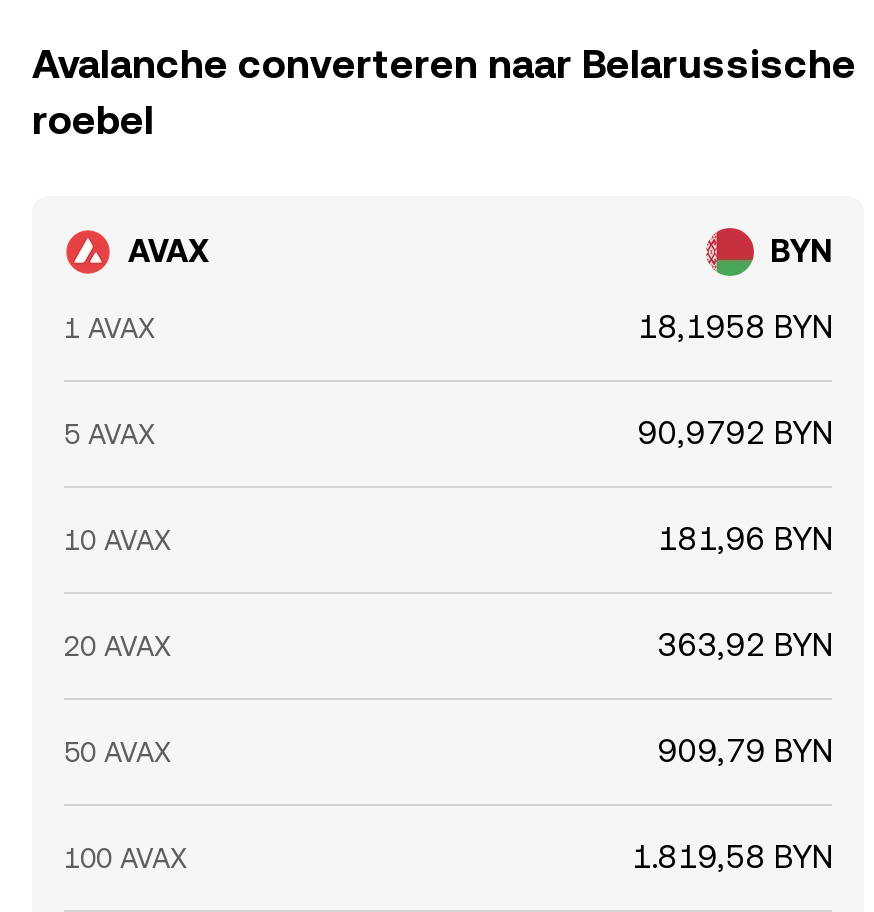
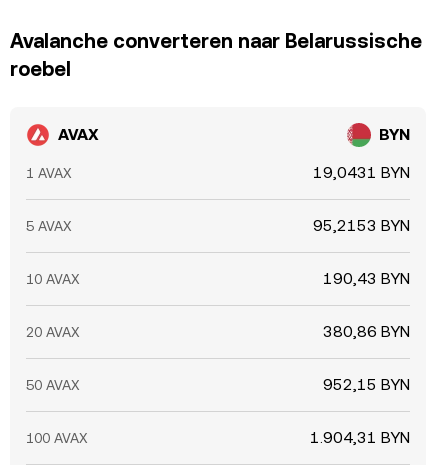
- 18,1958 BYN
+ 19,0431 BYN

- 90,9792 BYN
+ 95,2153 BYN

- 181,96 BYN
+ 190,43 BYN

- 363,92 BYN
+ 380,86 BYN

- 909,79 BYN
+ 952,15 BYN

- 1.819,58 BYN
+ 1.904,31 BYN
